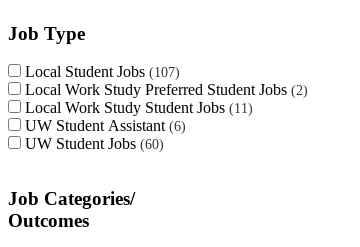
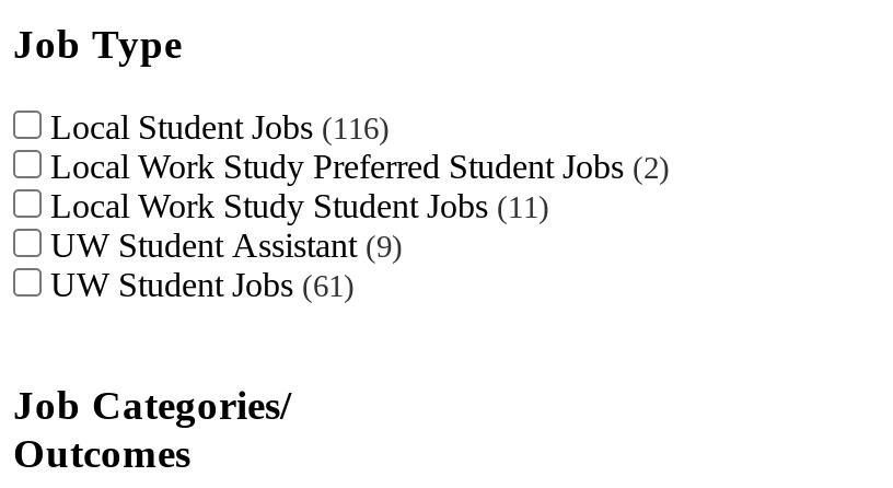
- Local Student Jobs 107
+ Local Student Jobs 116

- UW Student Assistant 6
+ UW Student Assistant 9

- UW Student Jobs 60
+ UW Student Jobs 61
